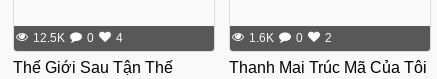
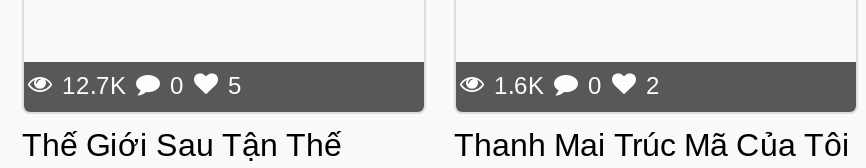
- 12.5K
+ 12.7K

- 4
+ 5
